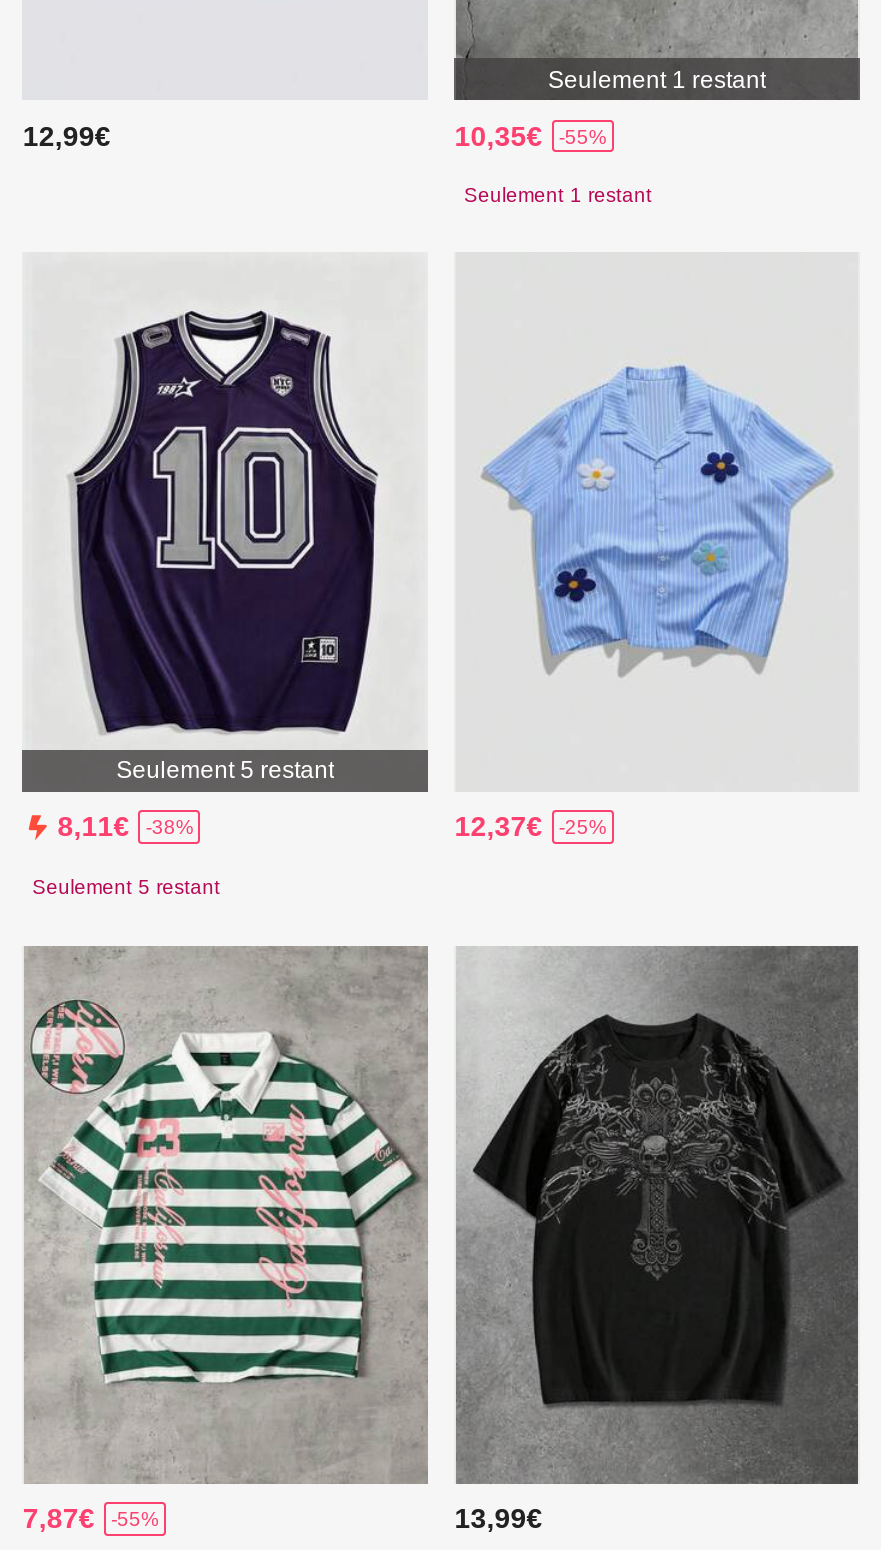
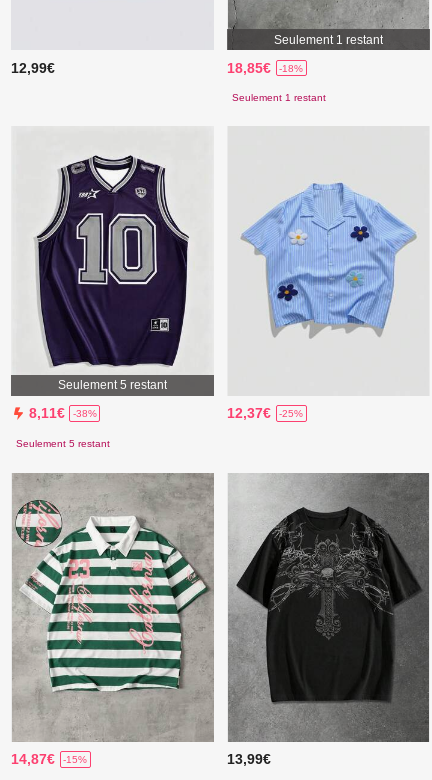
- 10,35€
+ 18,85€

- -55%
+ -18%

- 7,87€
+ 14,87€

- -55%
+ -15%
